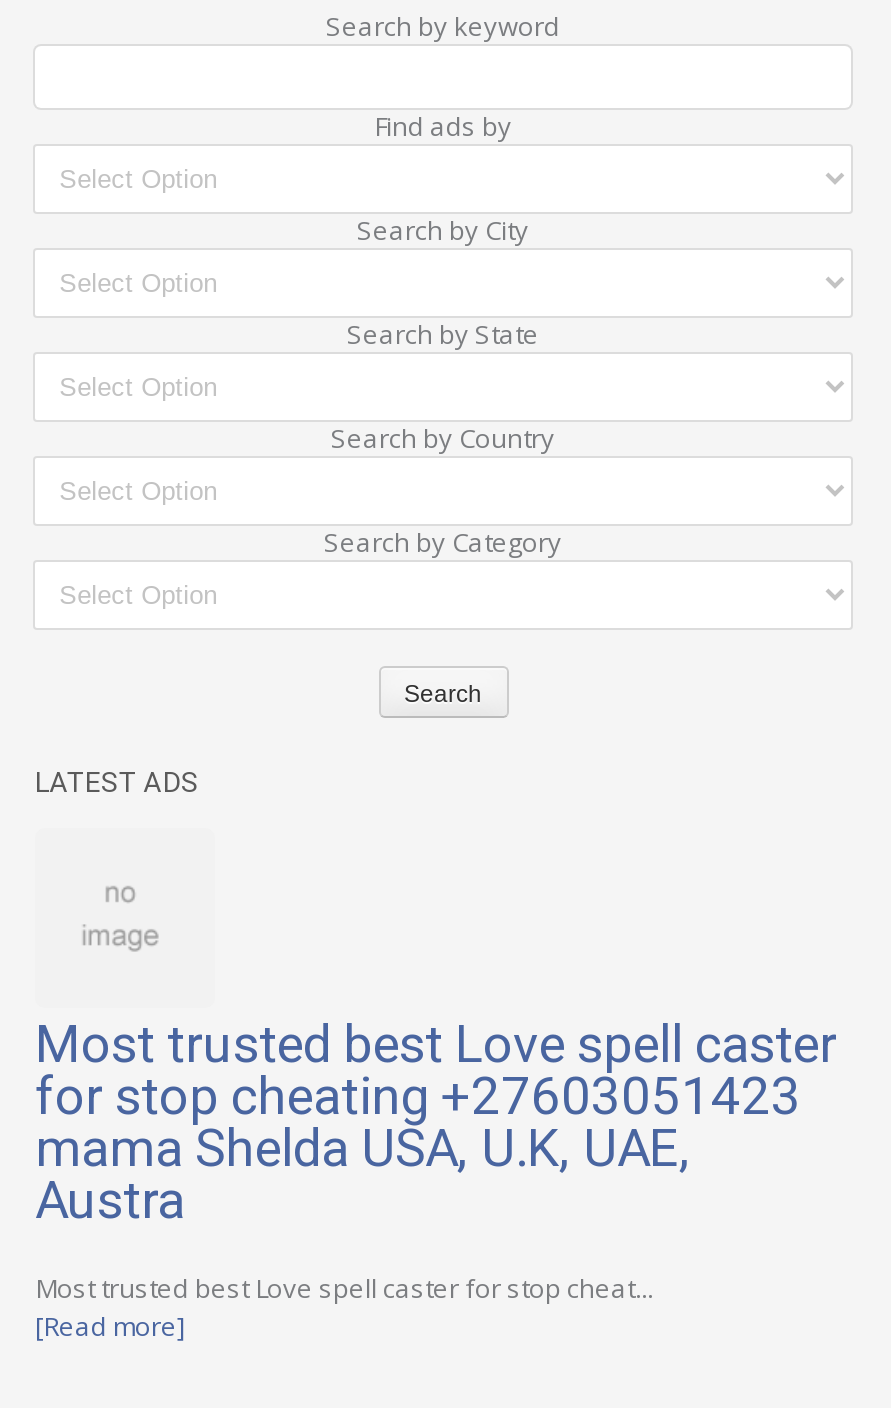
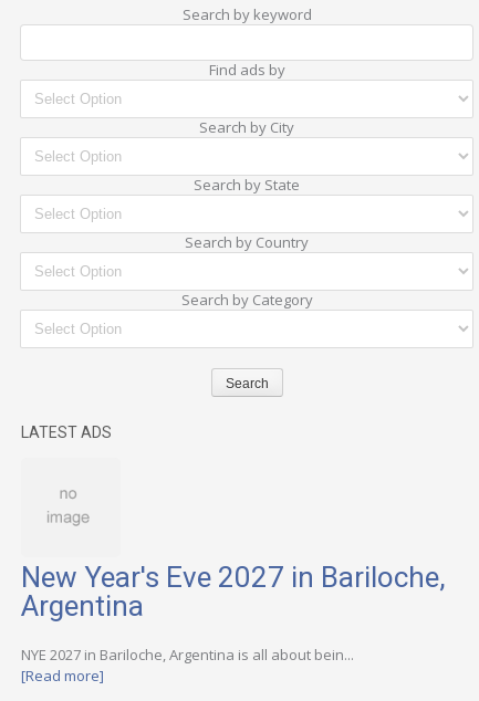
- Most trusted best Love spell caster
- for stop cheating +27603051423
- mama Shelda USA, U.K, UAE,
- Austra
+ New Year's Eve 2027 in Bariloche,
+ Argentina

- Most trusted best Love spell caster for stop cheat...
+ NYE 2027 in Bariloche, Argentina is all about bein...
